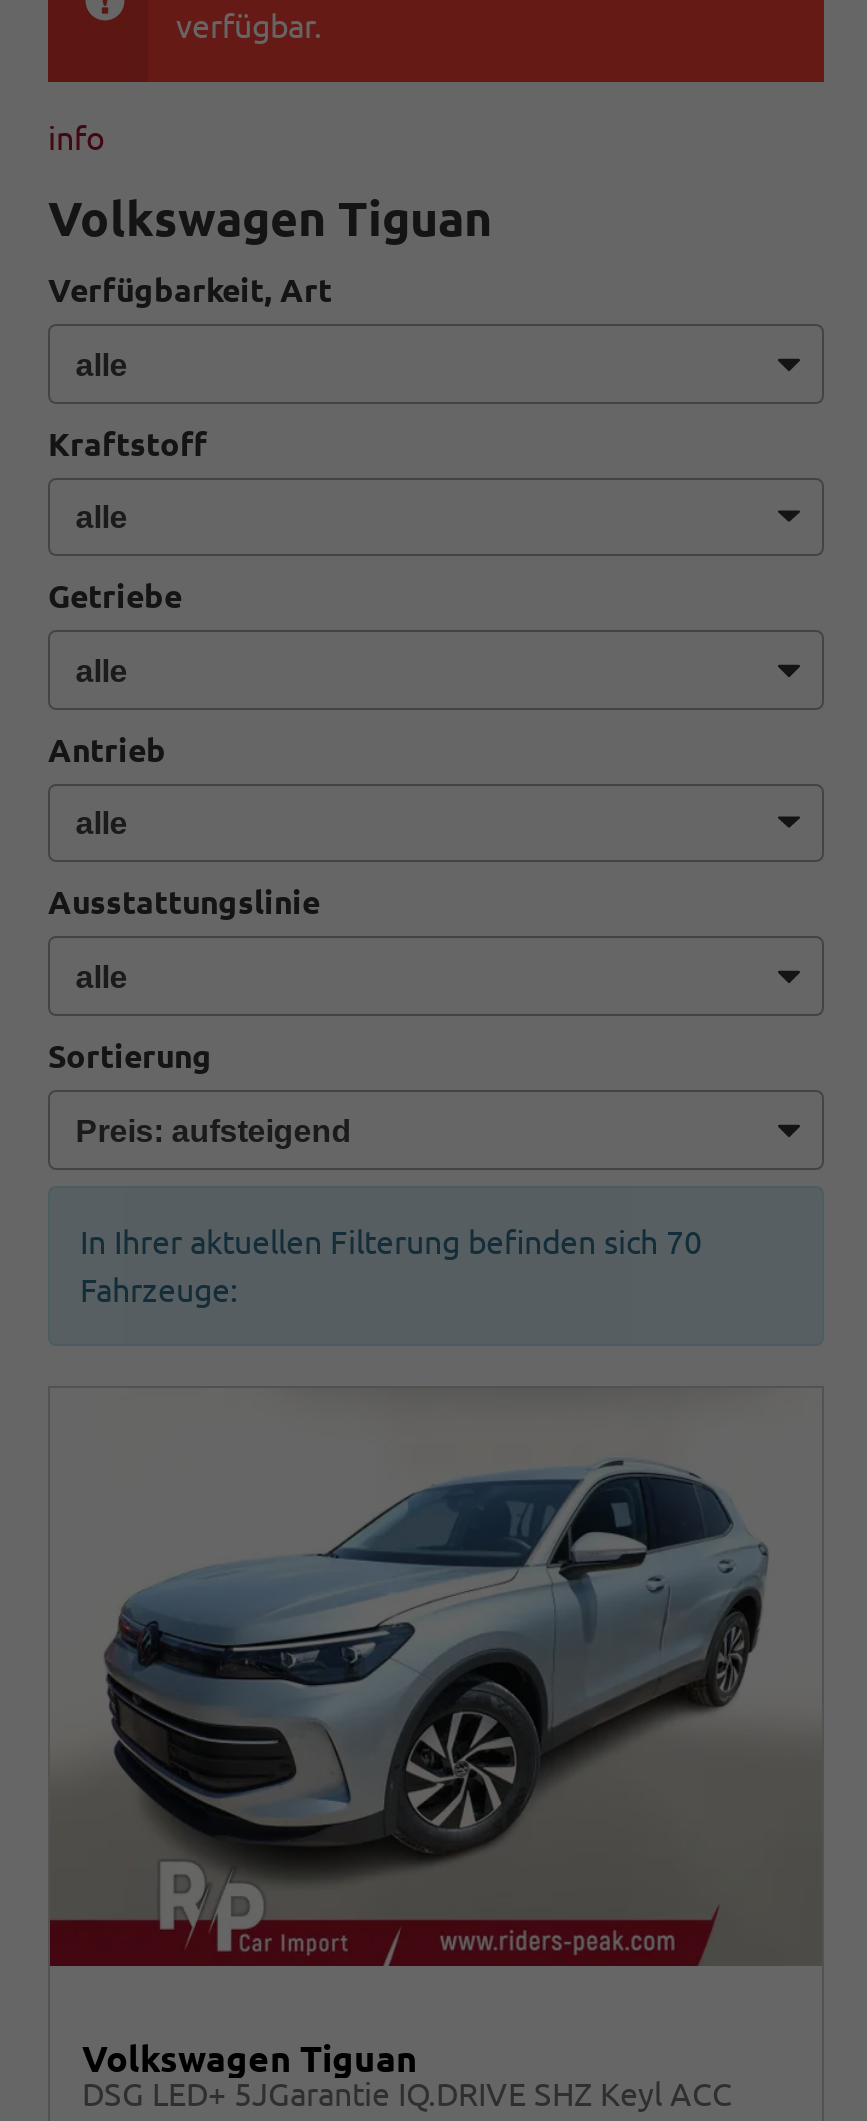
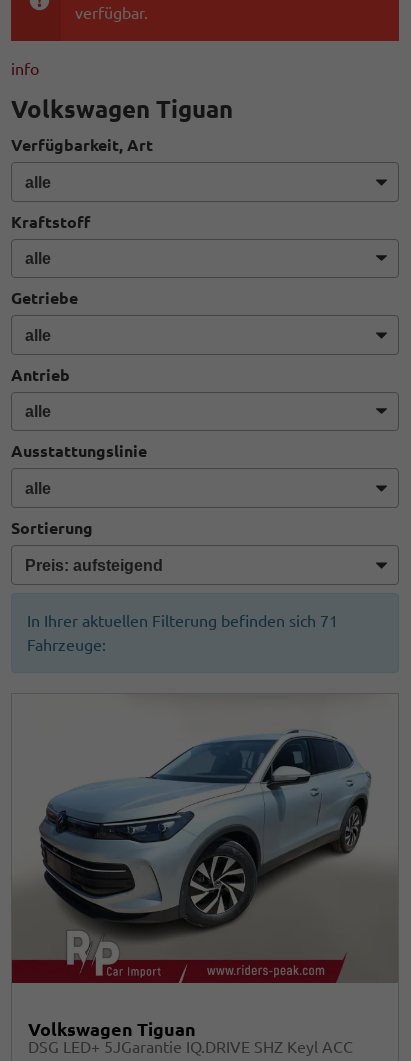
- In Ihrer aktuellen Filterung befinden sich 70
+ In Ihrer aktuellen Filterung befinden sich 71
